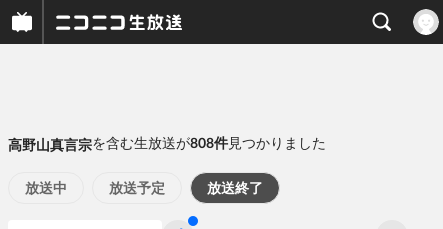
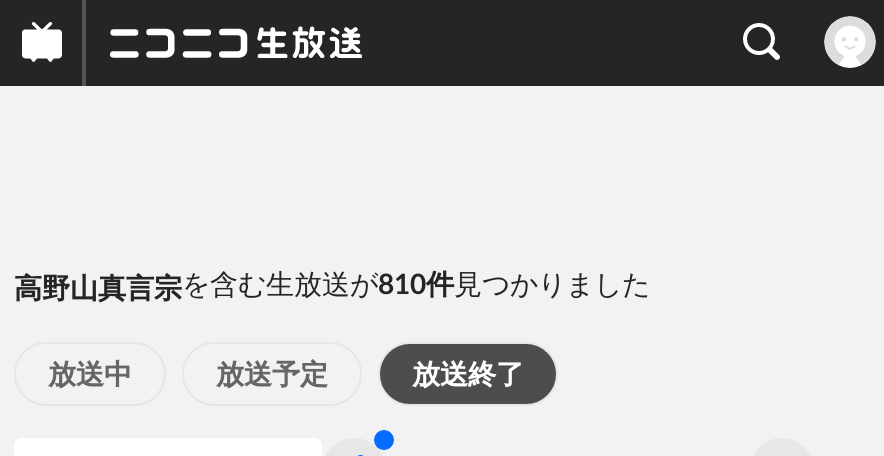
- 高野山真言宗を含む生放送が808件見つかりました
+ 高野山真言宗を含む生放送が810件見つかりました
